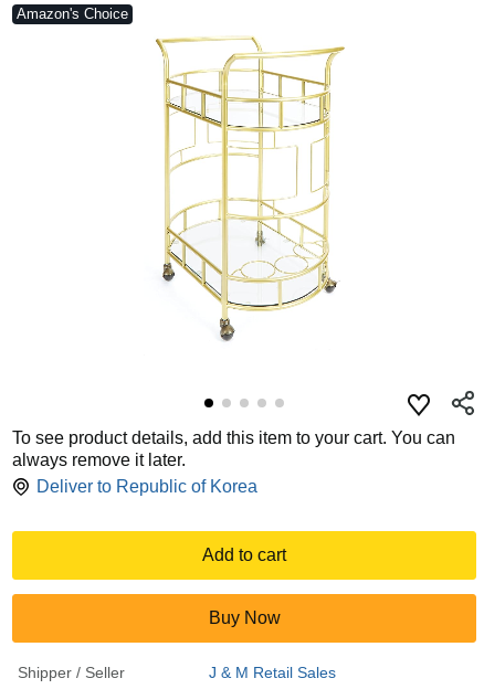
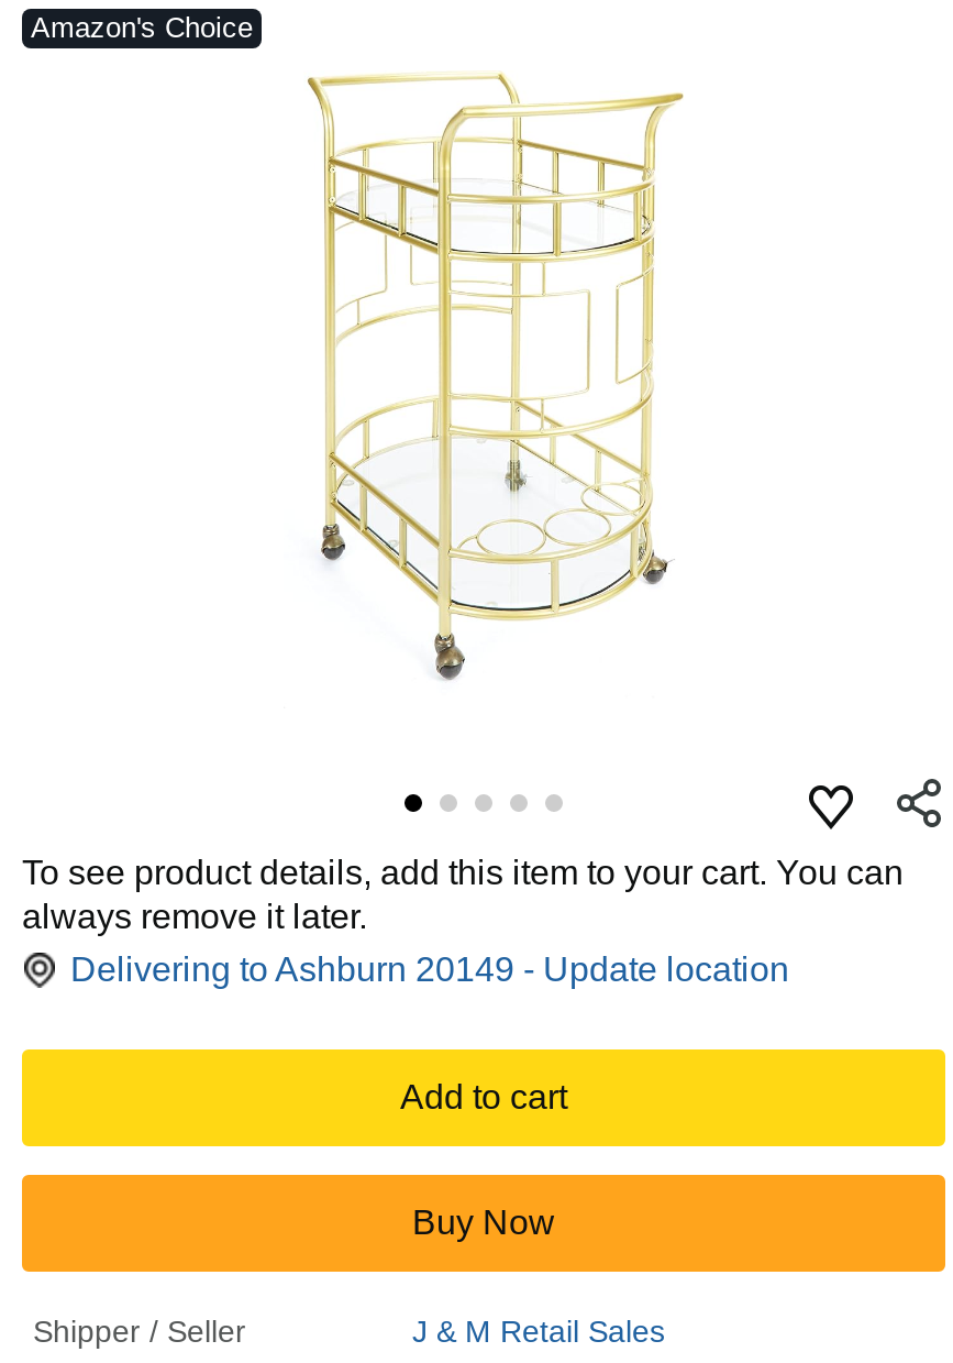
- Deliver to Republic of Korea
+ Delivering to Ashburn 20149 - Update location
